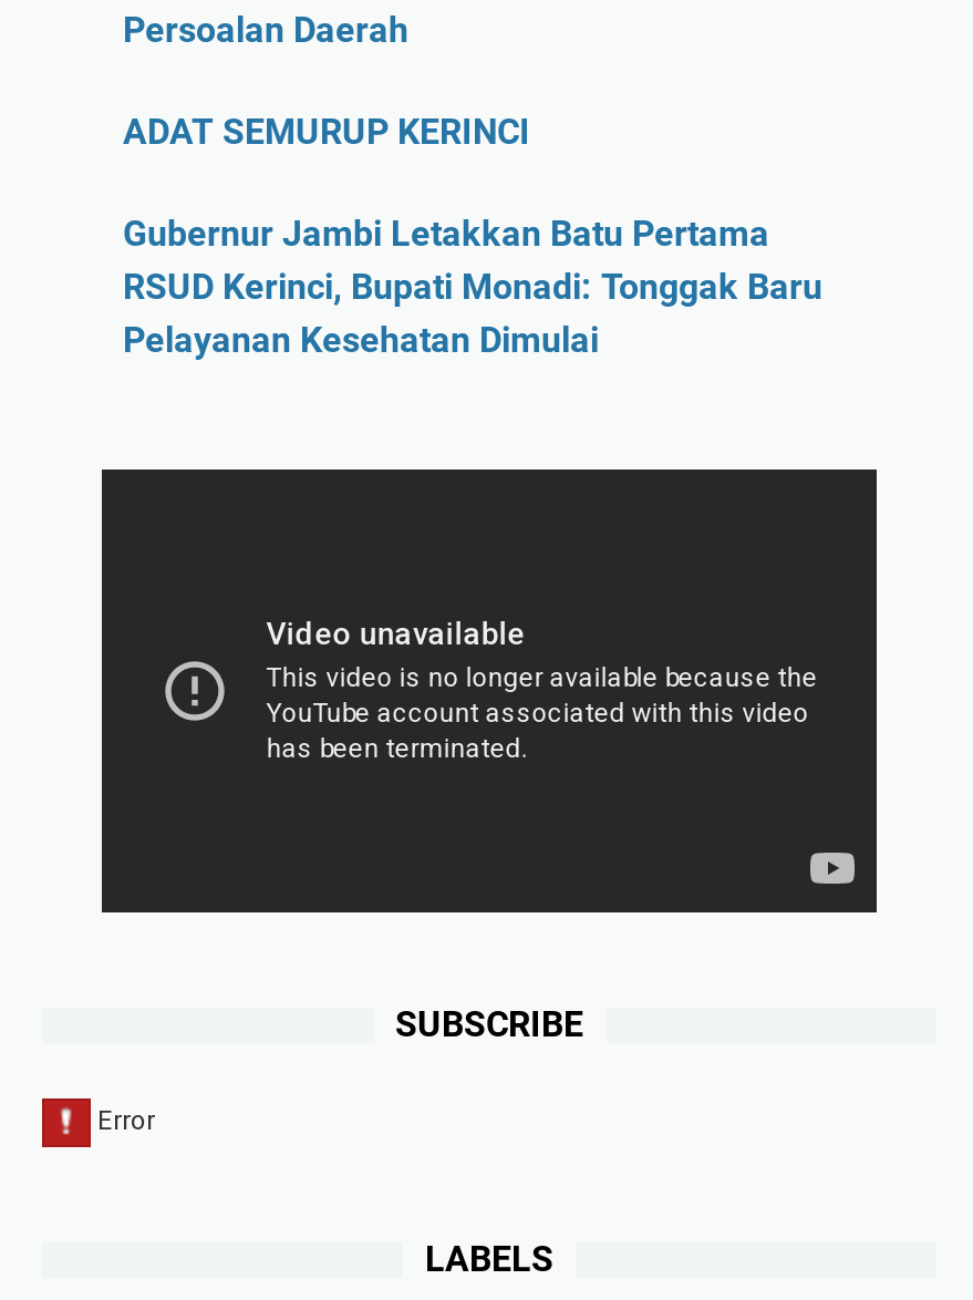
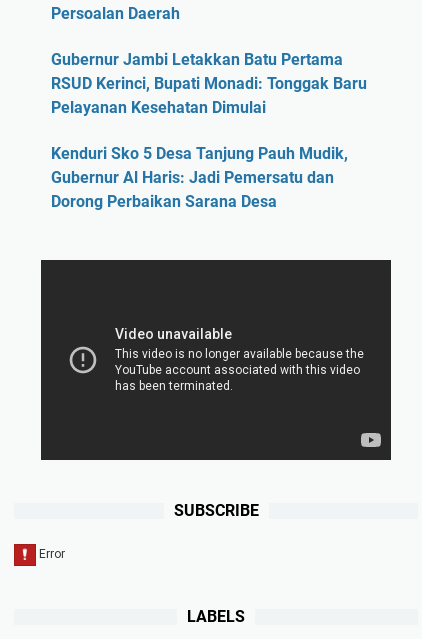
- ADAT SEMURUP KERINCI

moved up: Gubernur Jambi Letakkan Batu Pertama | RSUD Kerinci, Bupati Monadi: Tonggak Baru | Pelayanan Kesehatan Dimulai

+ Kenduri Sko 5 Desa Tanjung Pauh Mudik,
+ Gubernur Al Haris: Jadi Pemersatu dan
+ Dorong Perbaikan Sarana Desa
